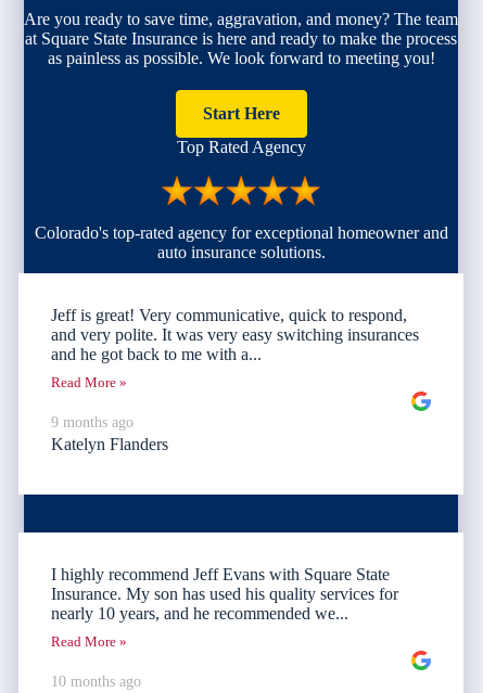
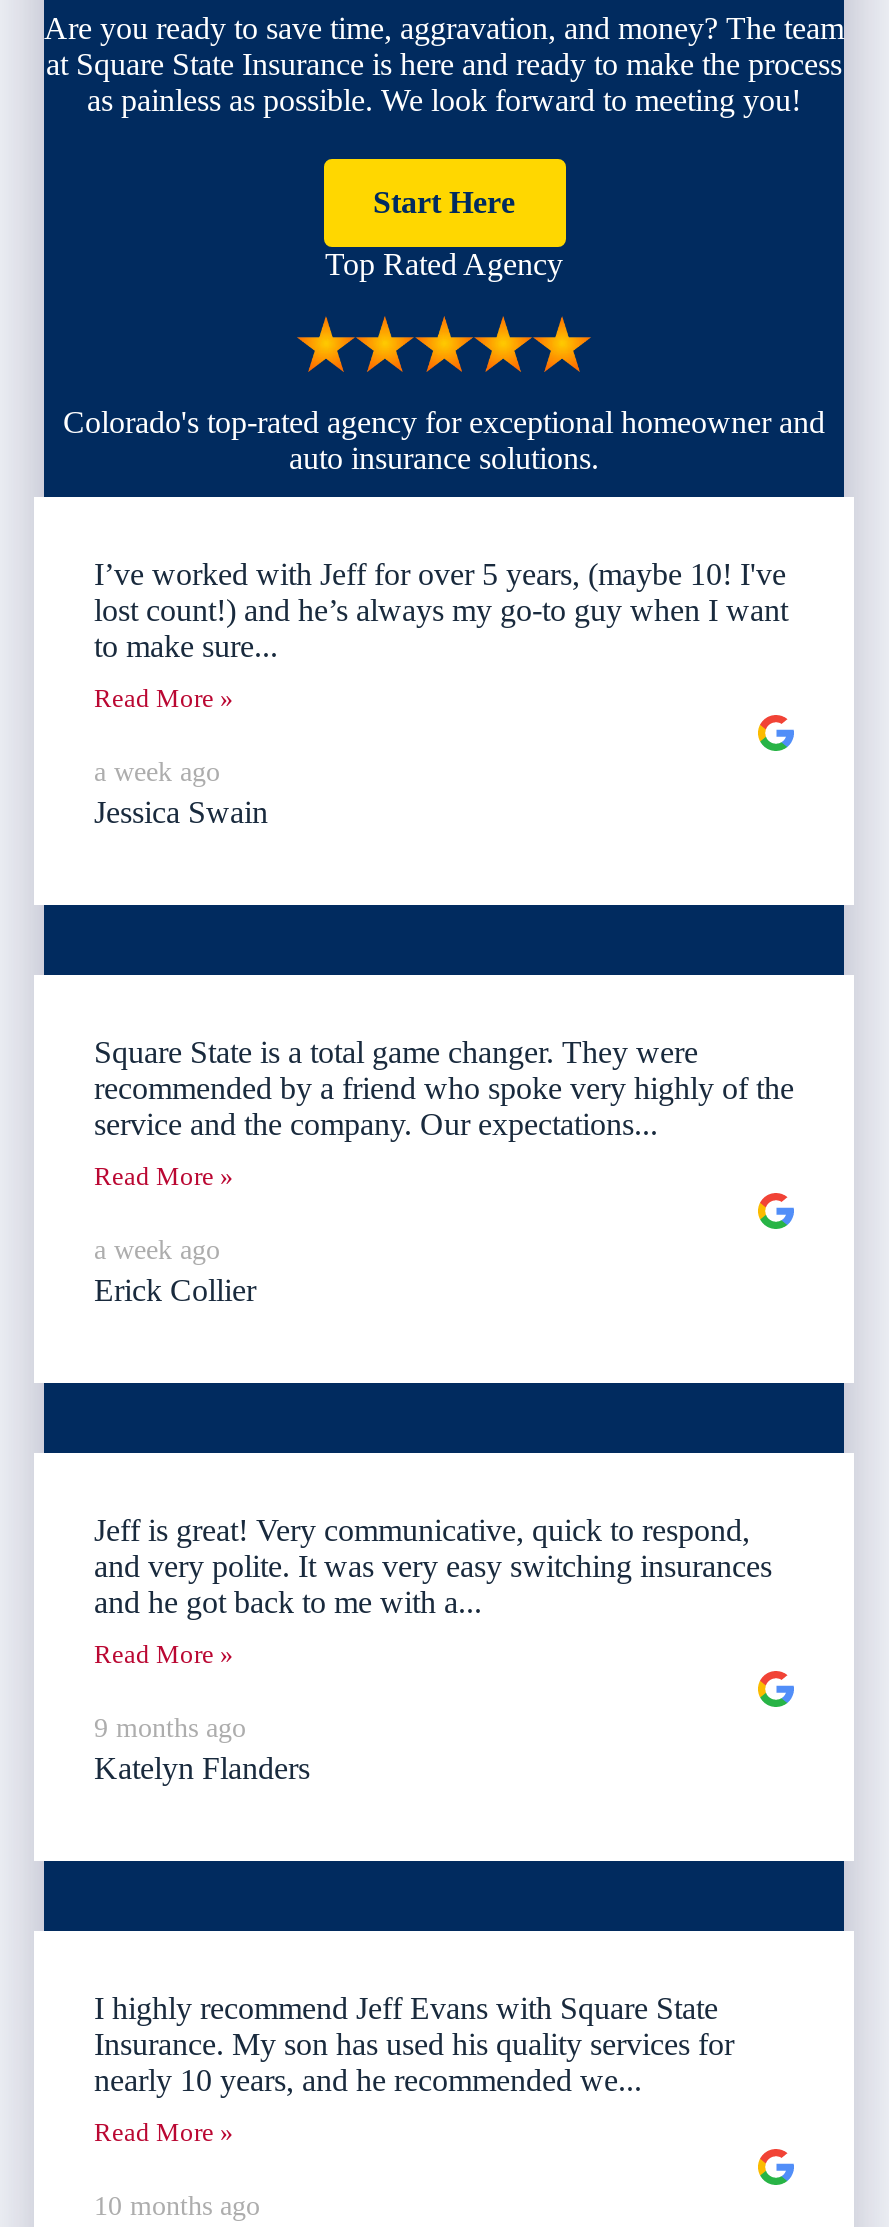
+ I’ve worked with Jeff for over 5 years, (maybe 10! I've
+ lost count!) and he’s always my go-to guy when I want
+ to make sure...
+ Read More »
+ a week ago
+ Jessica Swain

+ Square State is a total game changer. They were
+ recommended by a friend who spoke very highly of the
+ service and the company. Our expectations...
+ Read More »
+ a week ago
+ Erick Collier
